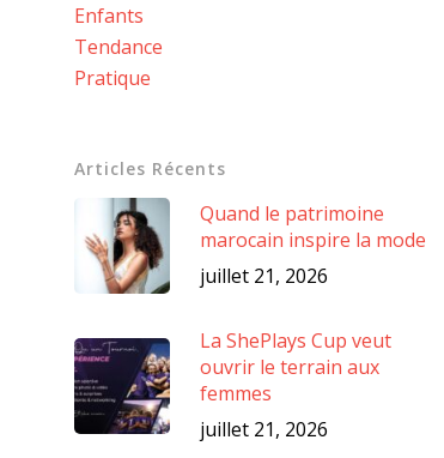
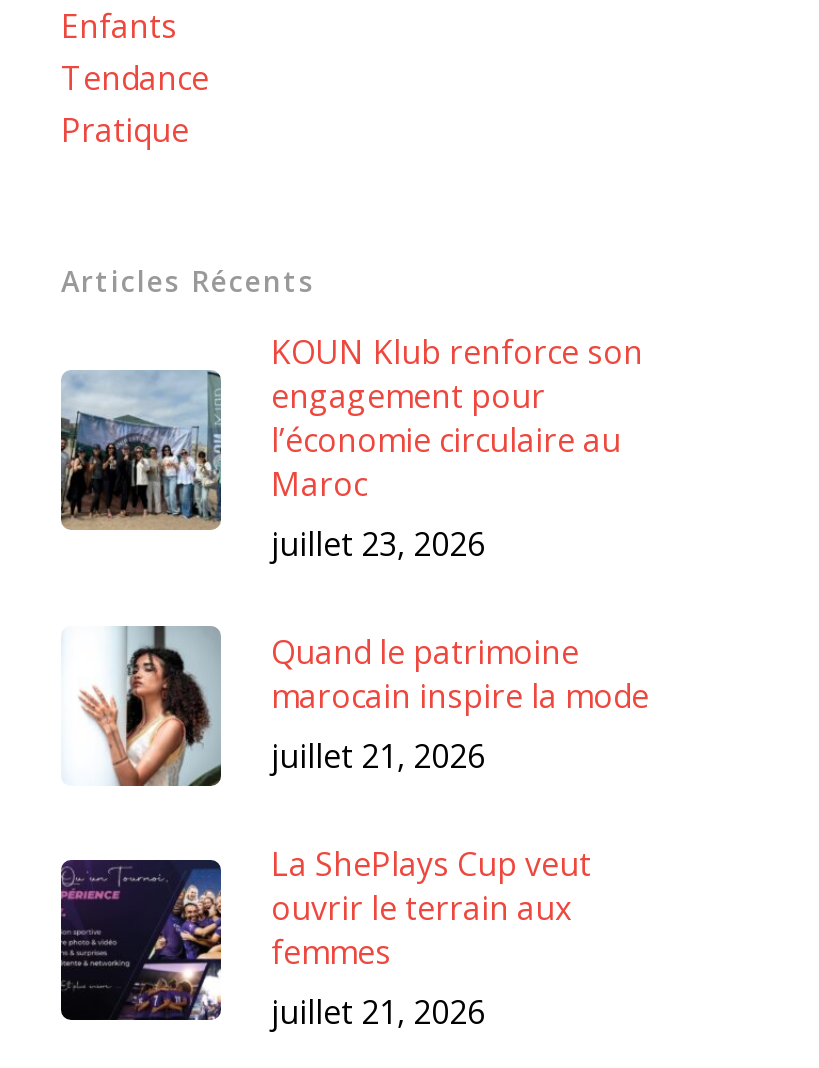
+ [image]
+ KOUN Klub renforce son
+ engagement pour
+ l’économie circulaire au
+ Maroc
+ juillet 23, 2026
